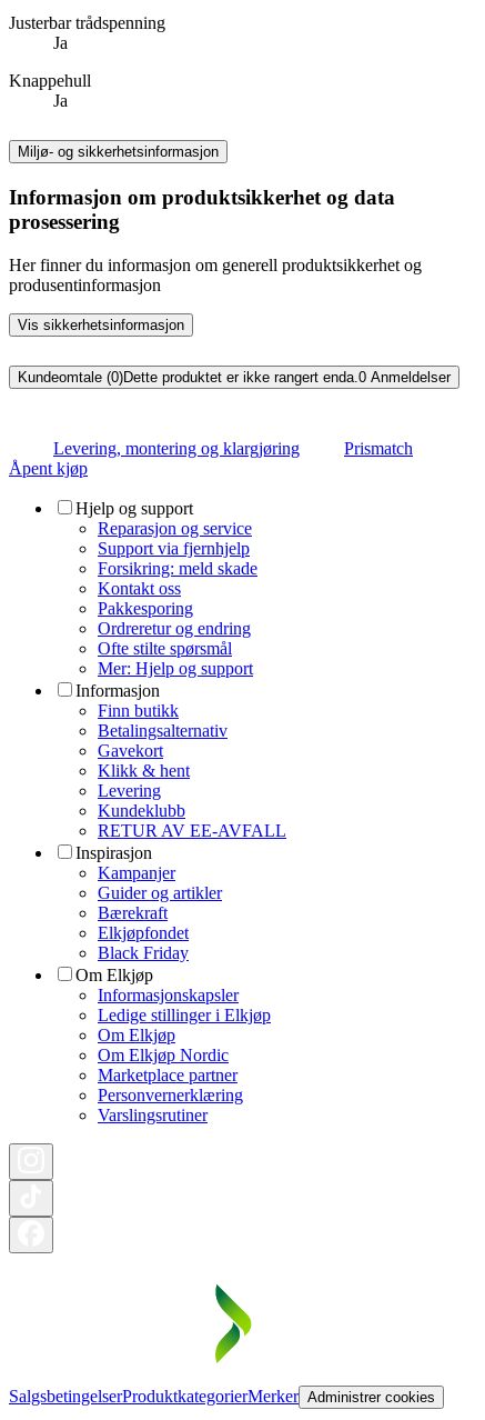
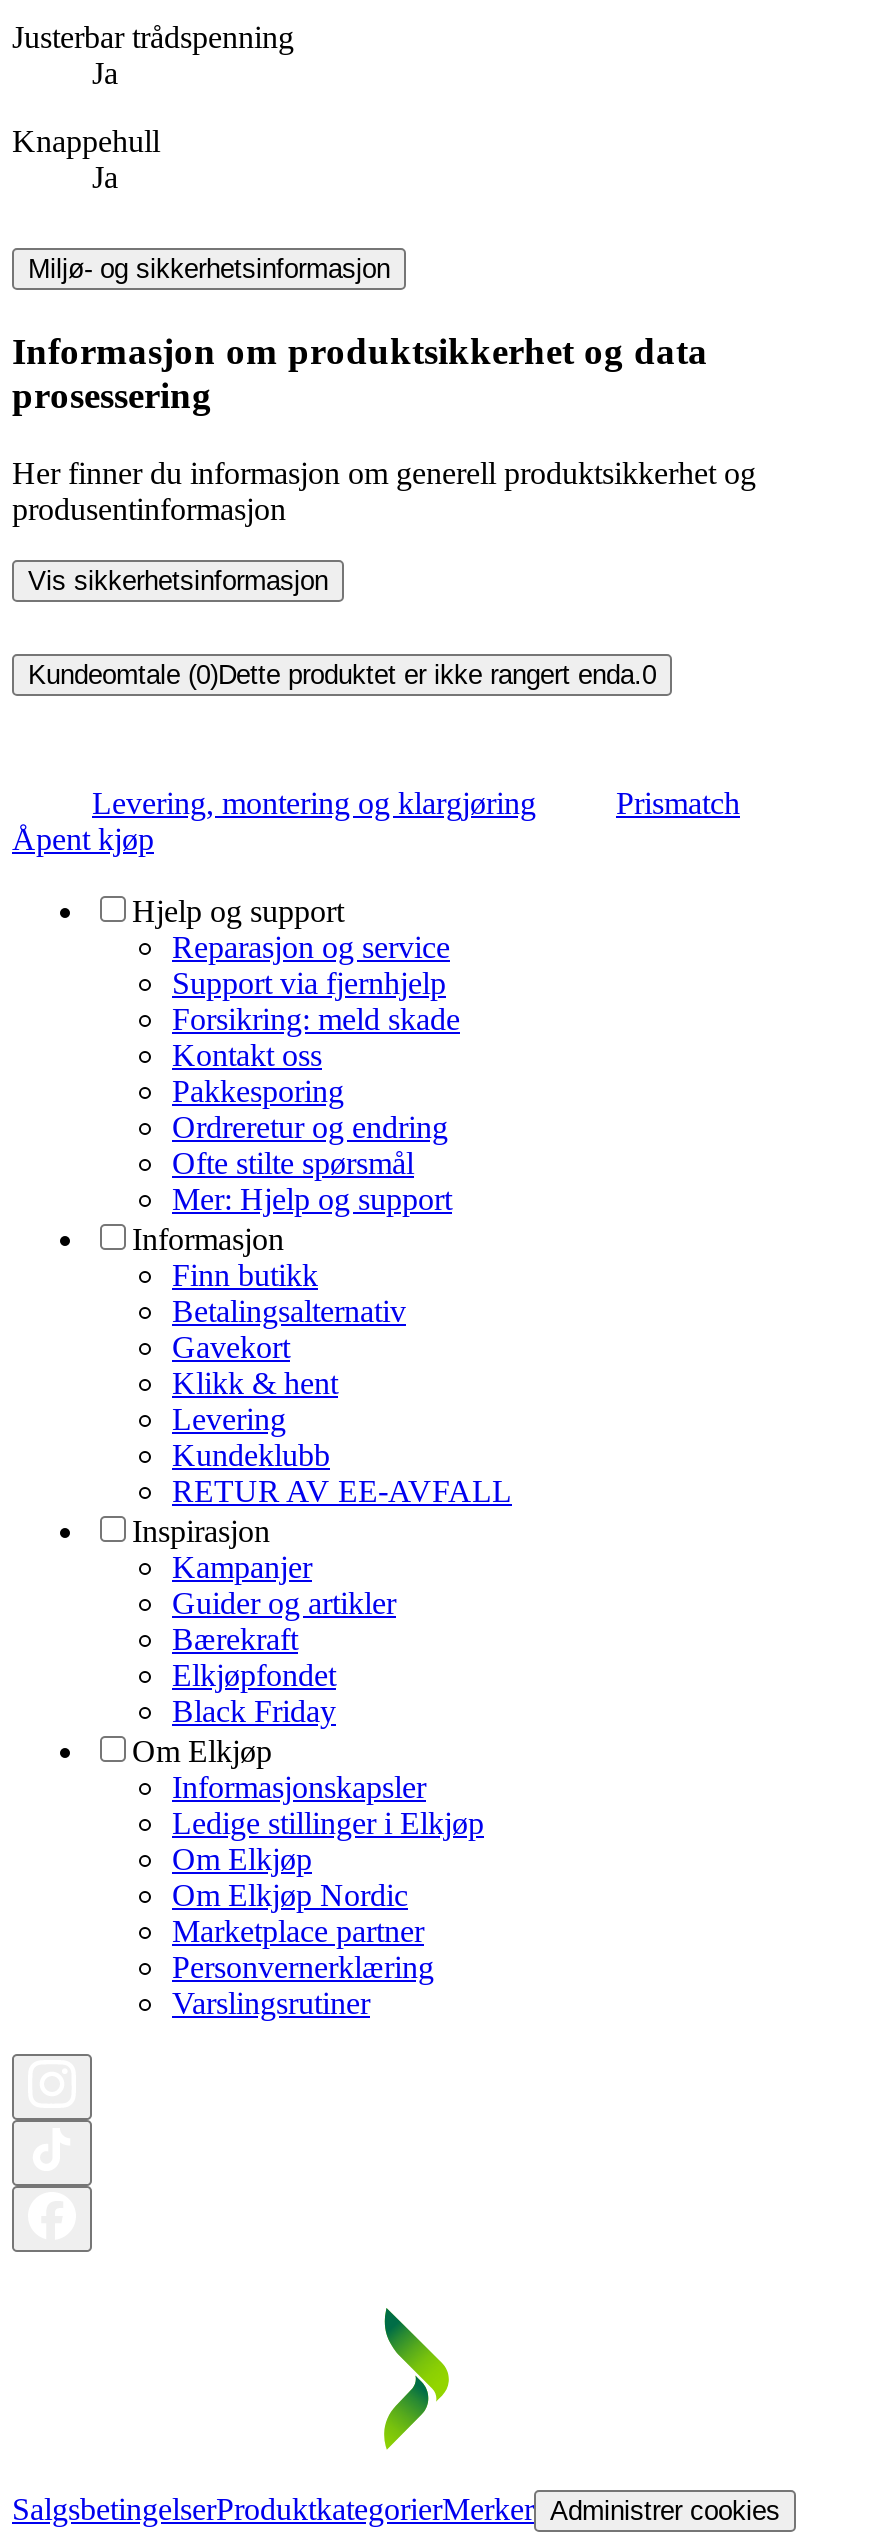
- Kundeomtale (0)Dette produktet er ikke rangert enda.0 Anmeldelser
+ Kundeomtale (0)Dette produktet er ikke rangert enda.0
